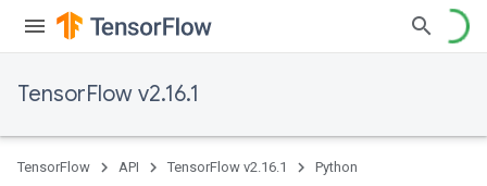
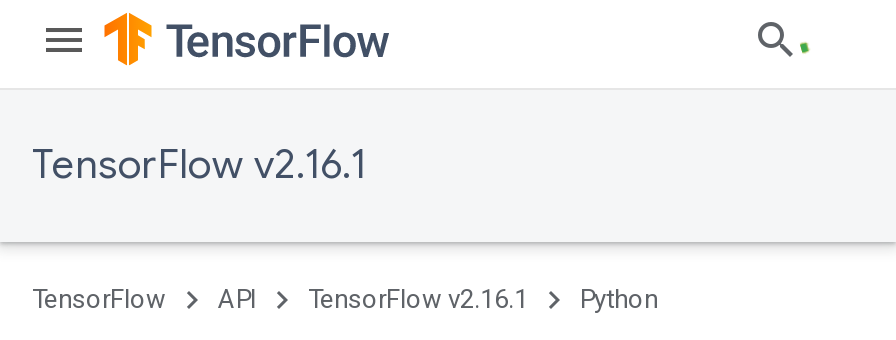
- [image]
